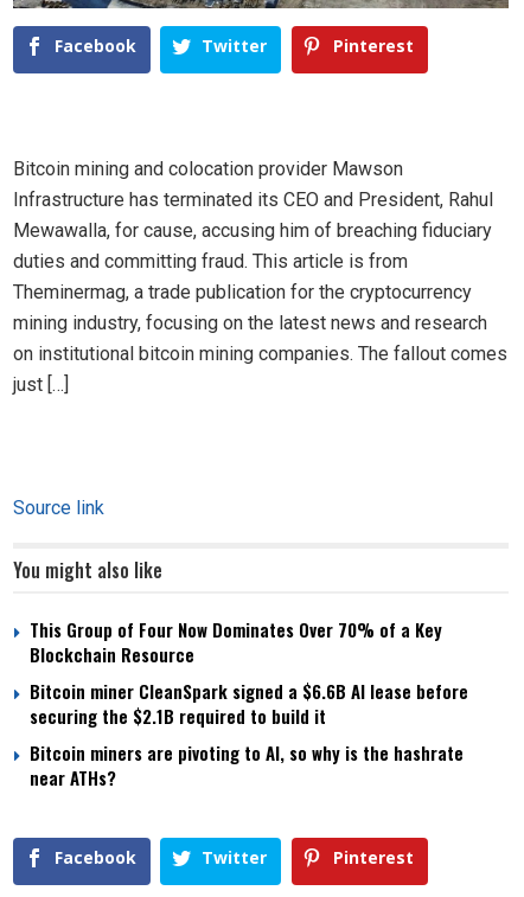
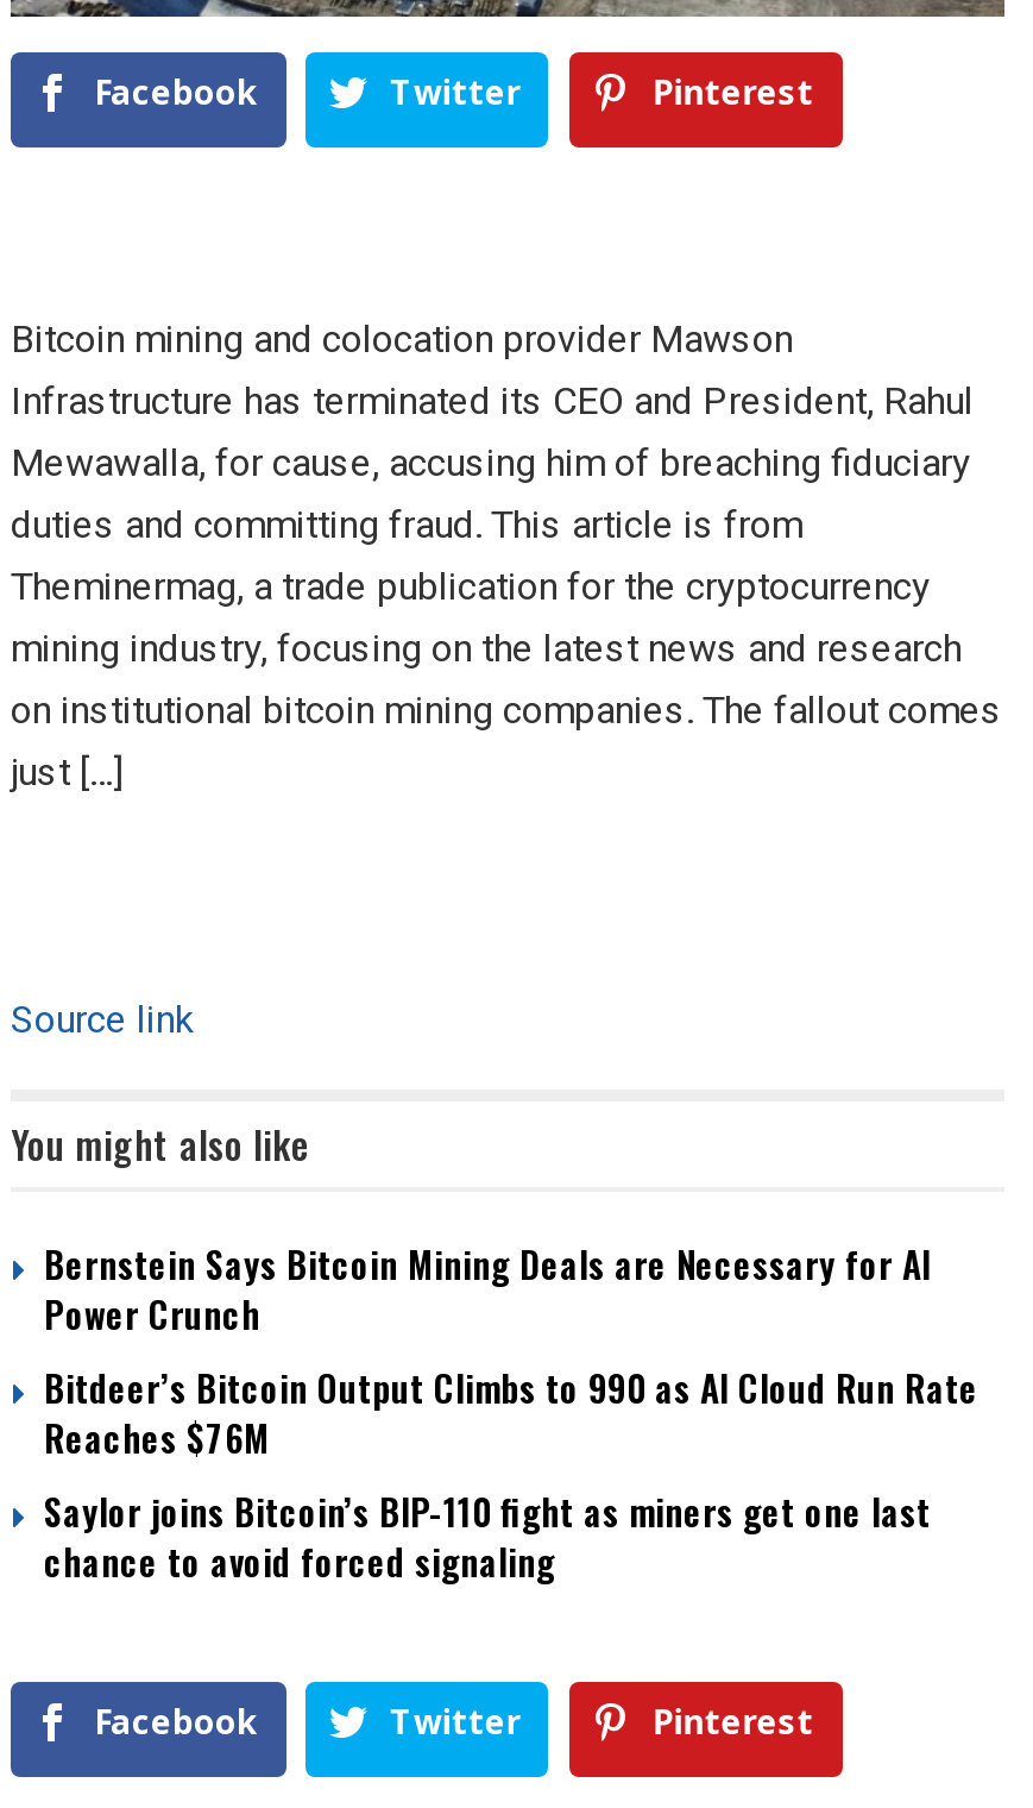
- This Group of Four Now Dominates Over 70% of a Key
- Blockchain Resource
- Bitcoin miner CleanSpark signed a $6.6B AI lease before
- securing the $2.1B required to build it
- Bitcoin miners are pivoting to AI, so why is the hashrate
- near ATHs?
+ Bernstein Says Bitcoin Mining Deals are Necessary for AI
+ Power Crunch
+ Bitdeer’s Bitcoin Output Climbs to 990 as AI Cloud Run Rate
+ Reaches $76M
+ Saylor joins Bitcoin’s BIP-110 fight as miners get one last
+ chance to avoid forced signaling
